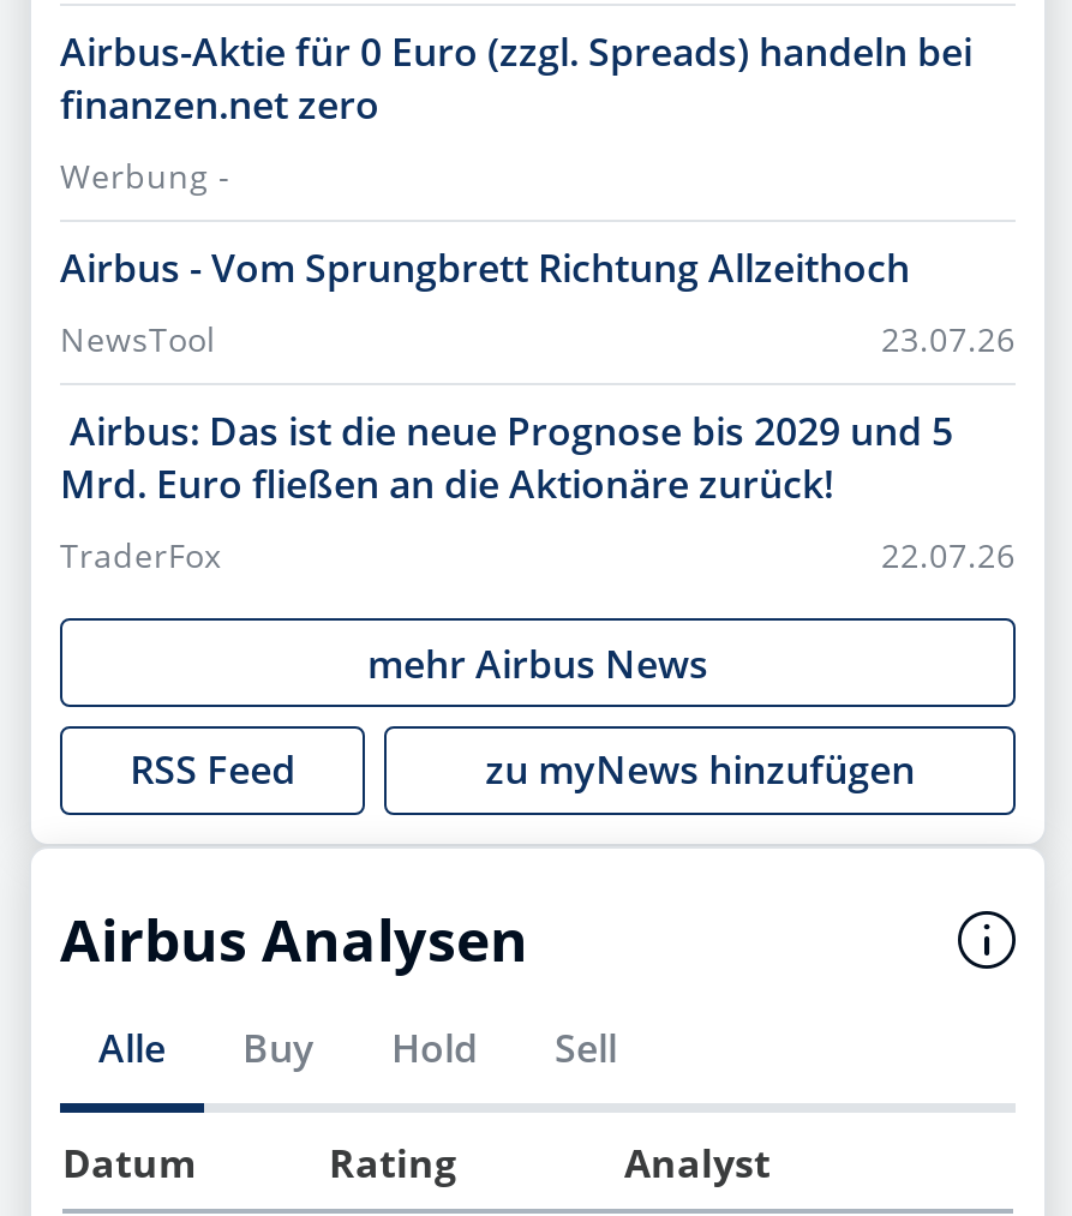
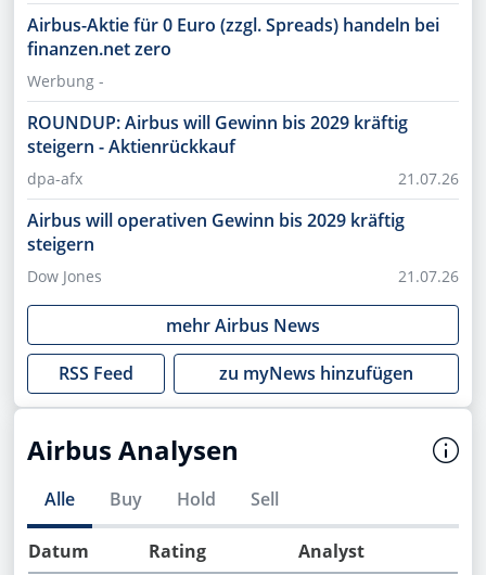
- Airbus - Vom Sprungbrett Richtung Allzeithoch
+ ROUNDUP: Airbus will Gewinn bis 2029 kräftig
+ steigern - Aktienrückkauf

- 23.07.26
- NewsTool
+ 21.07.26
+ dpa-afx

- Airbus: Das ist die neue Prognose bis 2029 und 5
- Mrd. Euro fließen an die Aktionäre zurück!
+ Airbus will operativen Gewinn bis 2029 kräftig
+ steigern

- 22.07.26
- TraderFox
+ 21.07.26
+ Dow Jones
